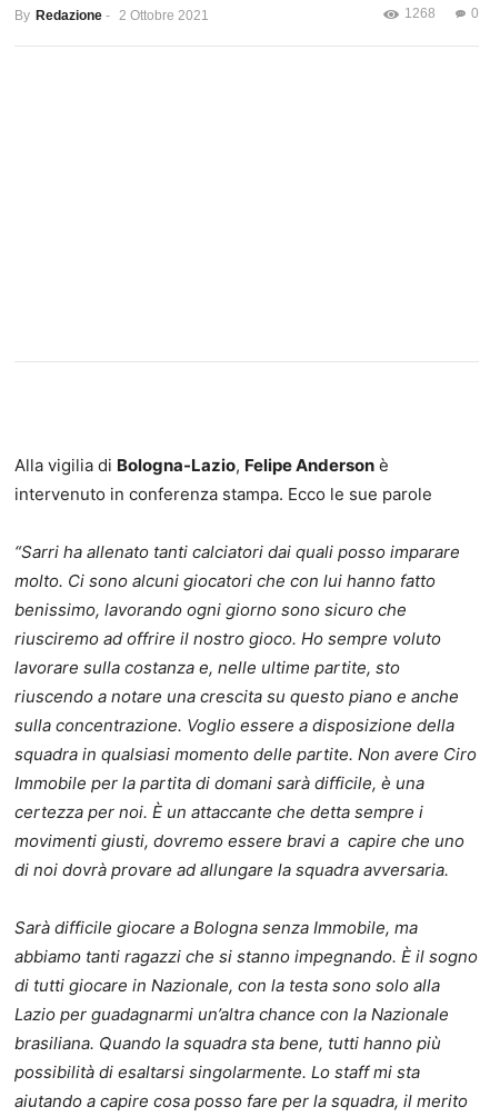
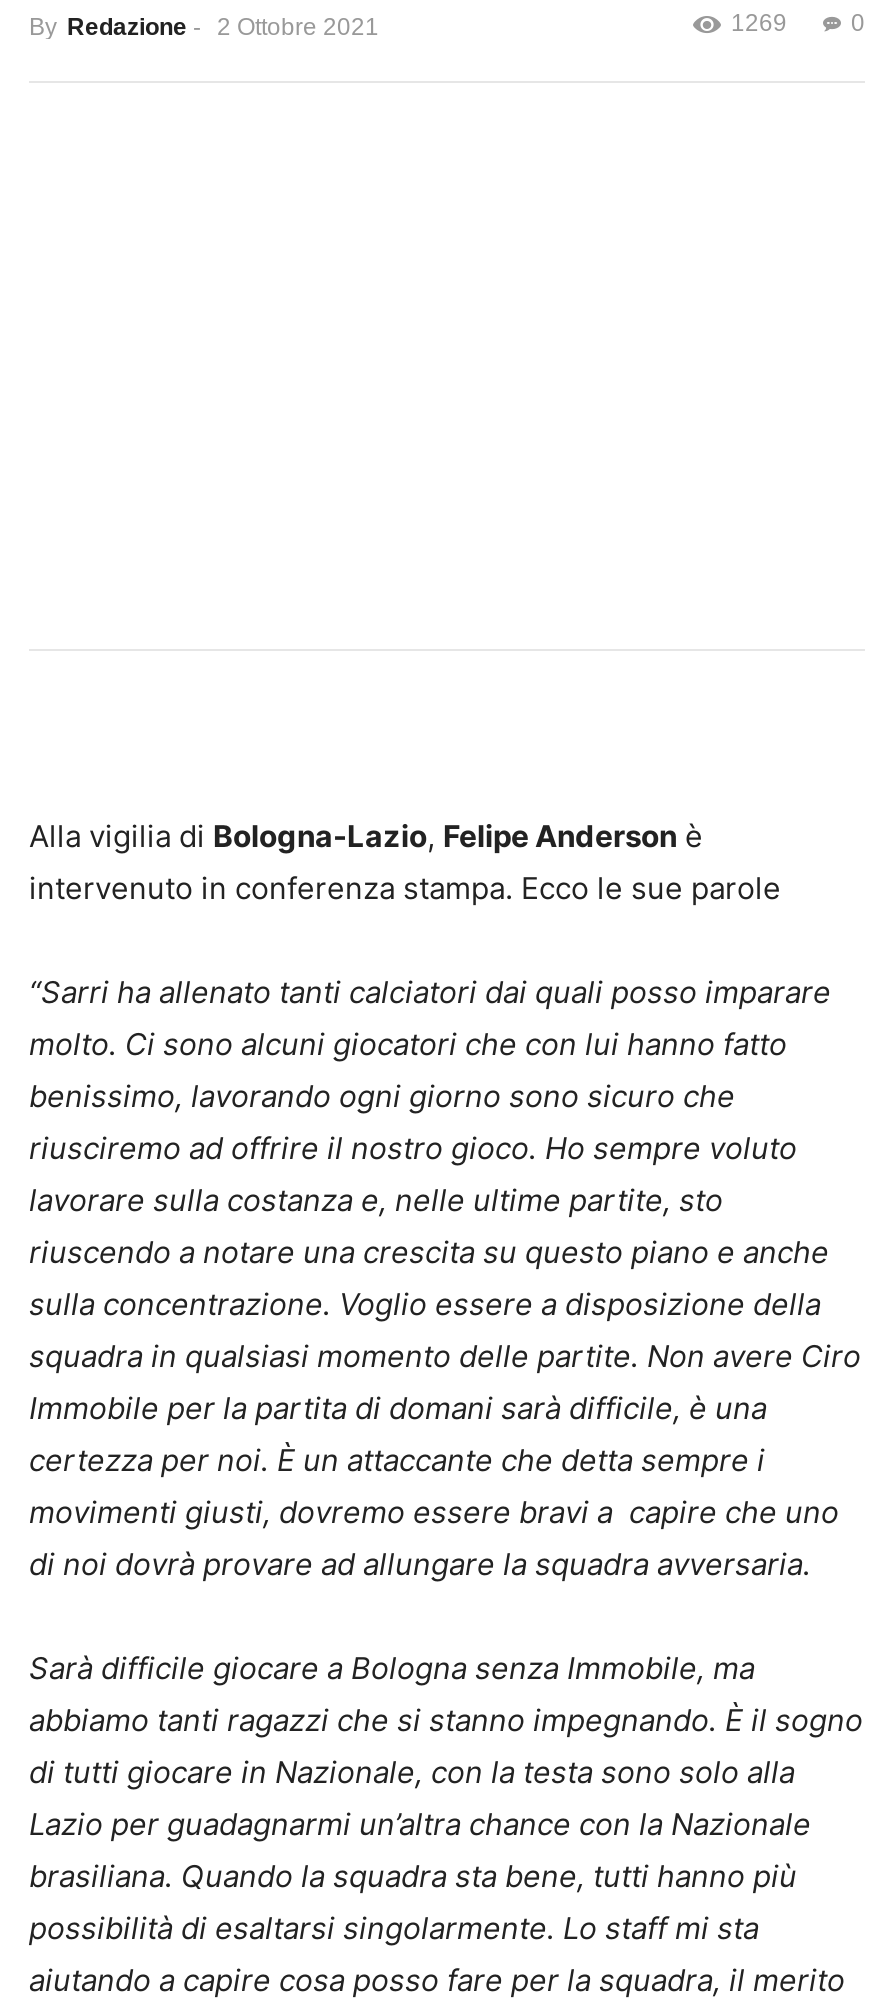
- 1268
+ 1269
